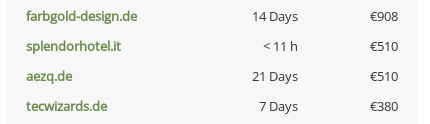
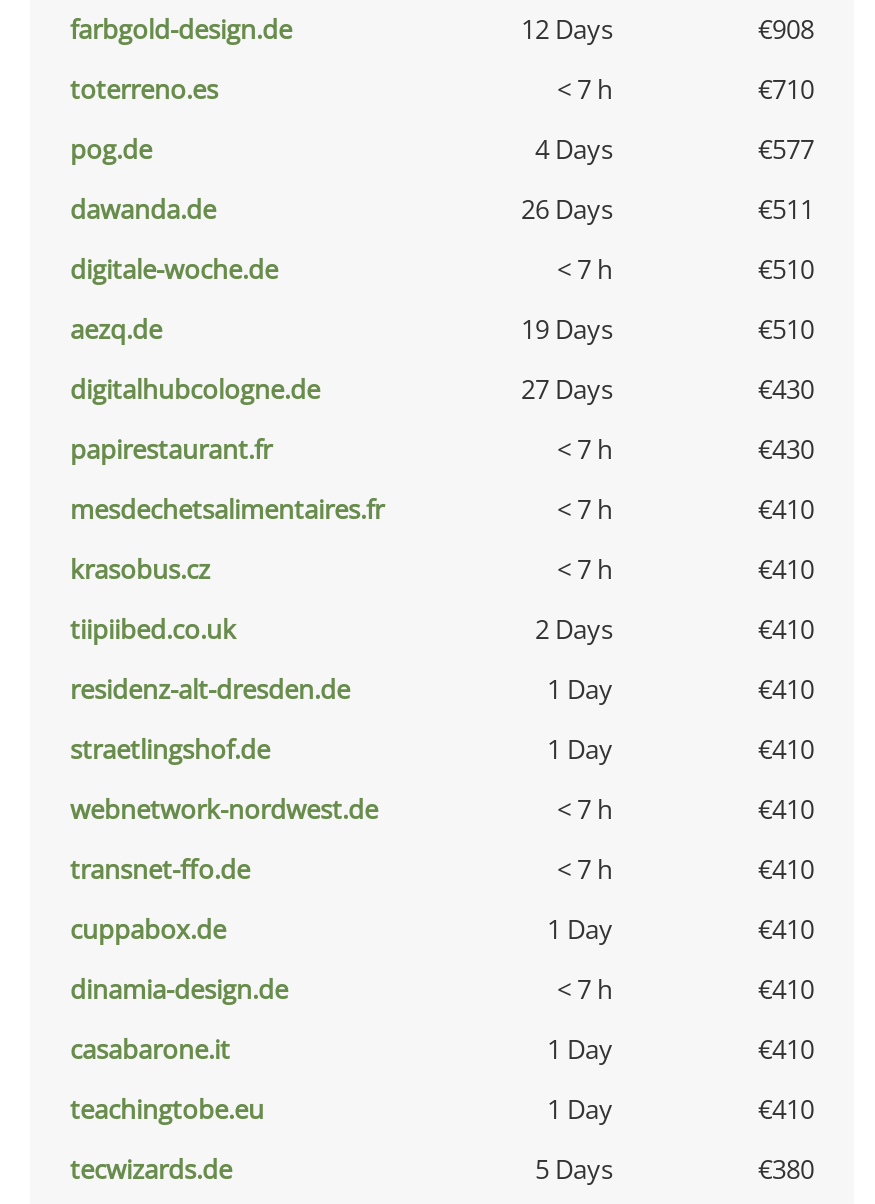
- 14 Days
+ 12 Days

- splendorhotel.it
- < 11 h
+ toterreno.es
+ < 7 h
+ €710
+ pog.de
+ 4 Days
+ €577
+ dawanda.de
+ 26 Days
+ €511
+ digitale-woche.de
+ < 7 h

- 21 Days
+ 19 Days

+ digitalhubcologne.de
+ 27 Days
+ €430
+ papirestaurant.fr
+ < 7 h
+ €430
+ mesdechetsalimentaires.fr
+ < 7 h
+ €410
+ krasobus.cz
+ < 7 h
+ €410
+ tiipiibed.co.uk
+ 2 Days
+ €410
+ residenz-alt-dresden.de
+ 1 Day
+ €410
+ straetlingshof.de
+ 1 Day
+ €410
+ webnetwork-nordwest.de
+ < 7 h
+ €410
+ transnet-ffo.de
+ < 7 h
+ €410
+ cuppabox.de
+ 1 Day
+ €410
+ dinamia-design.de
+ < 7 h
+ €410
+ casabarone.it
+ 1 Day
+ €410
+ teachingtobe.eu
+ 1 Day
+ €410

- 7 Days
+ 5 Days
